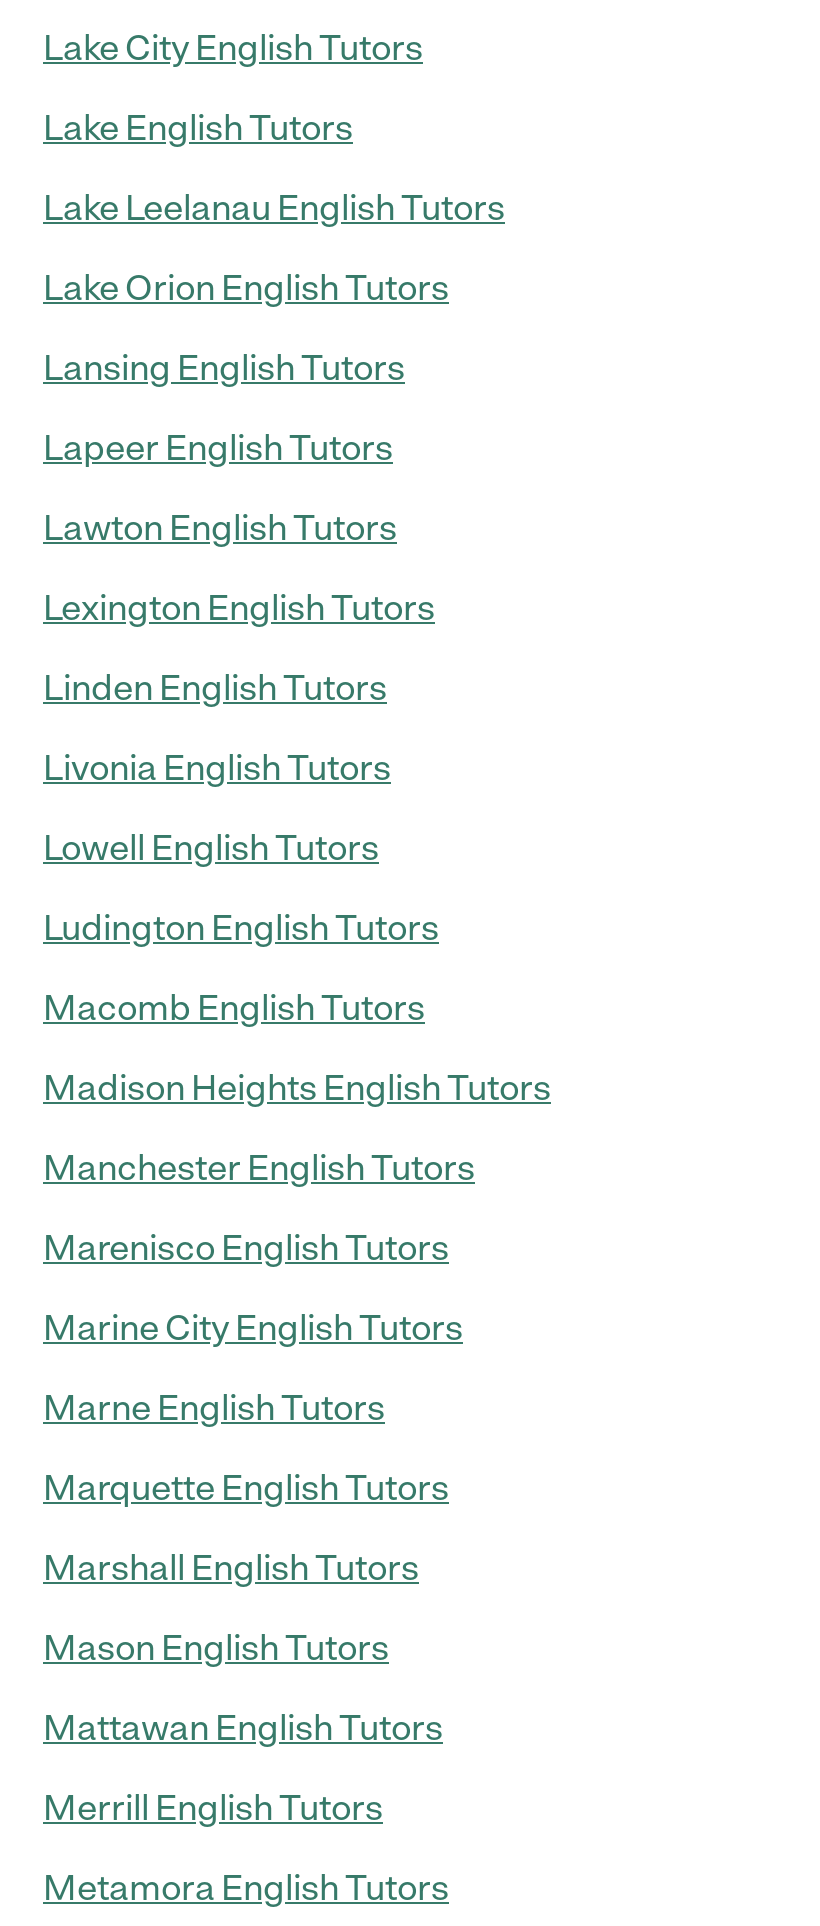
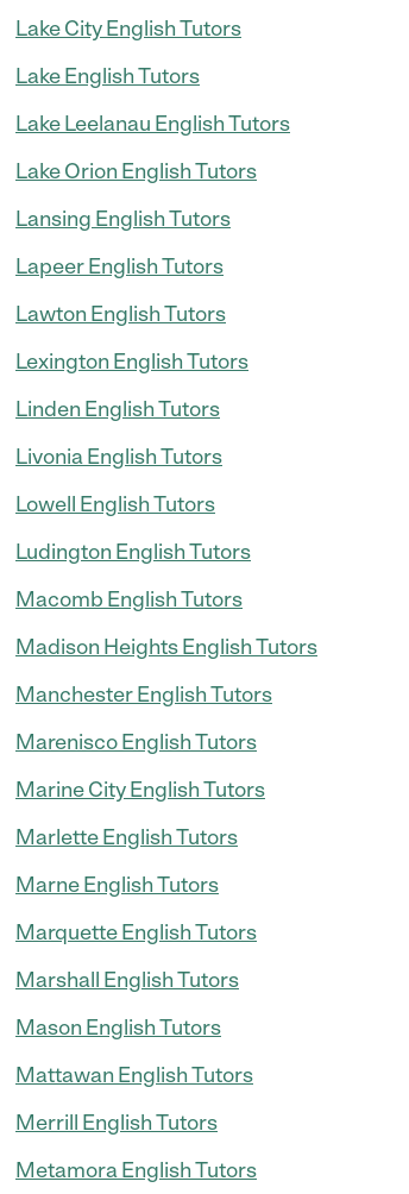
+ Marlette English Tutors
